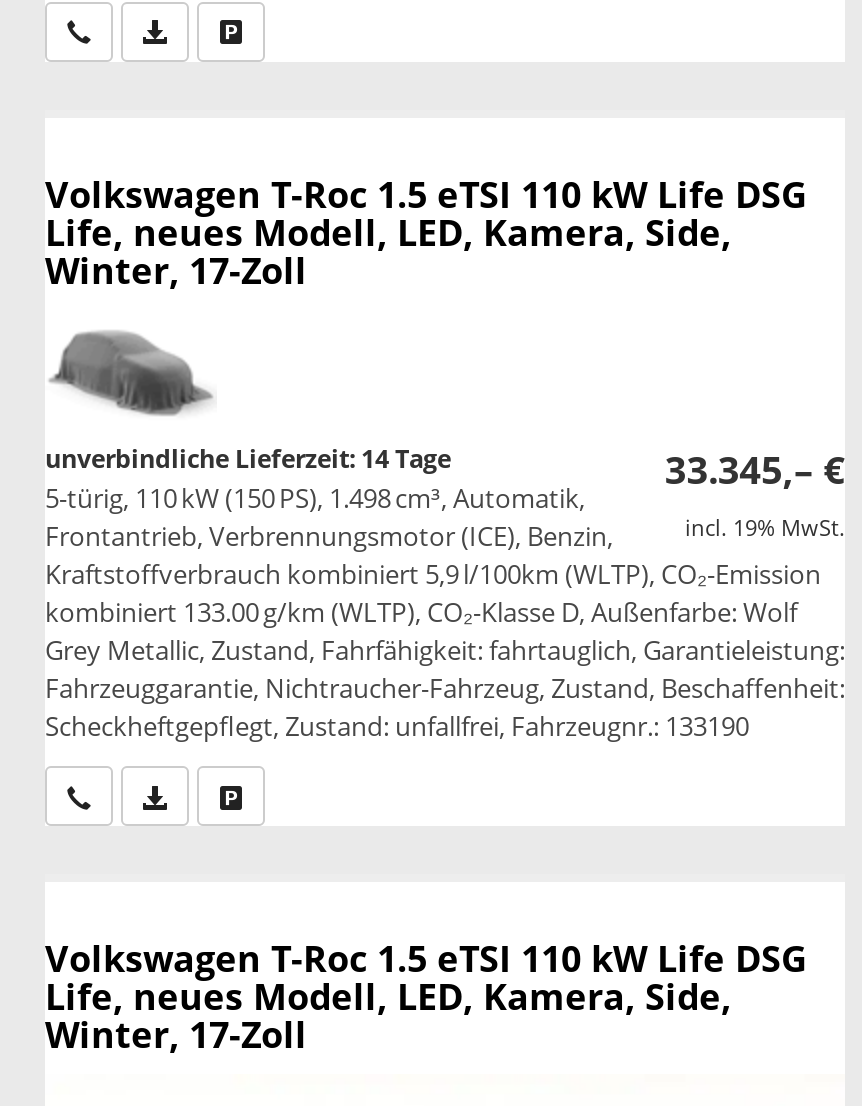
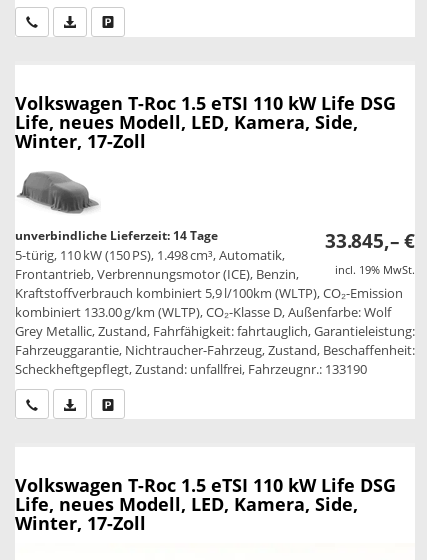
- 33.345,– €
+ 33.845,– €
